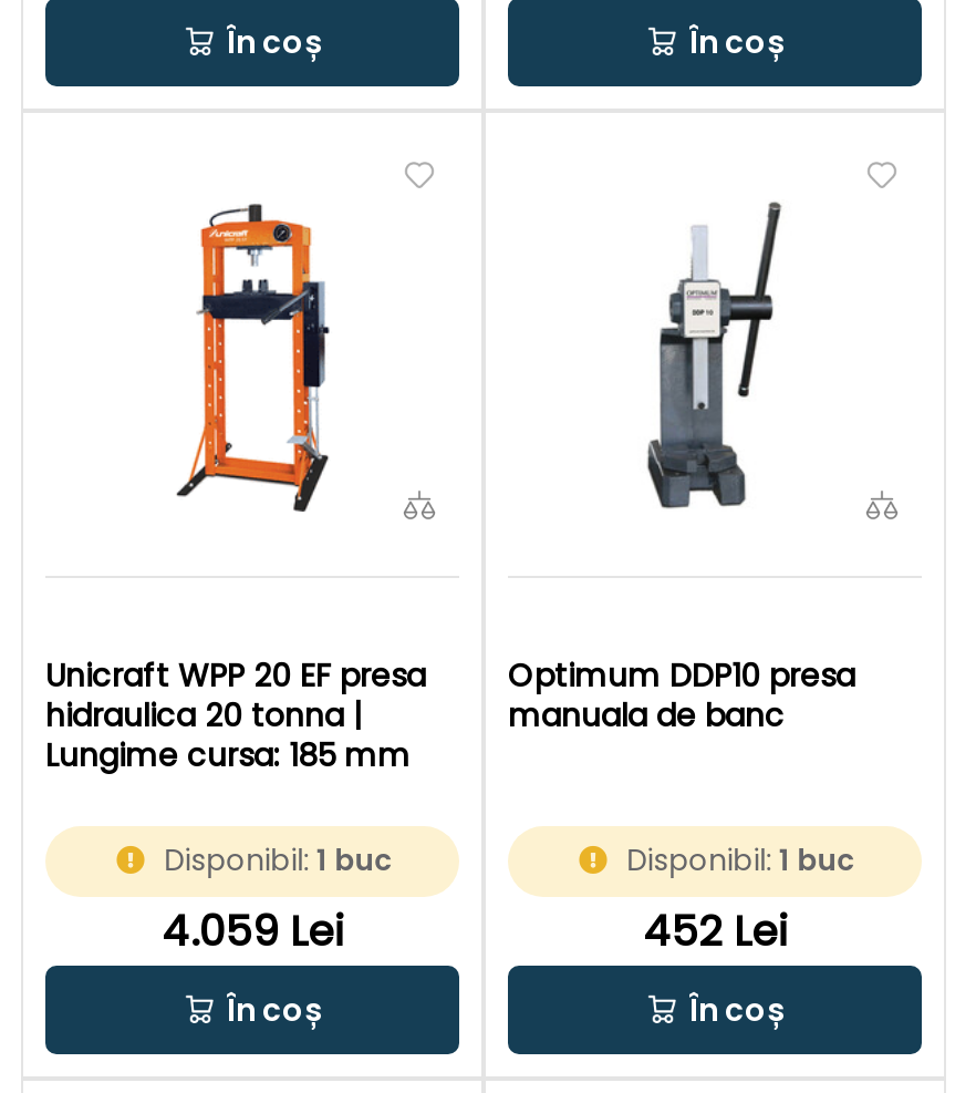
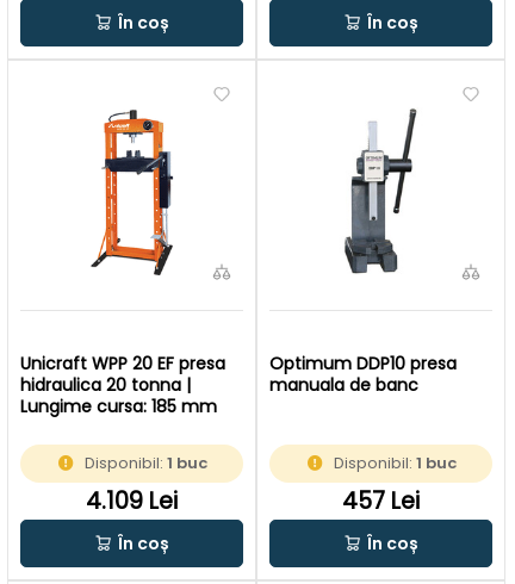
- 4.059 Lei
+ 4.109 Lei

- 452 Lei
+ 457 Lei
